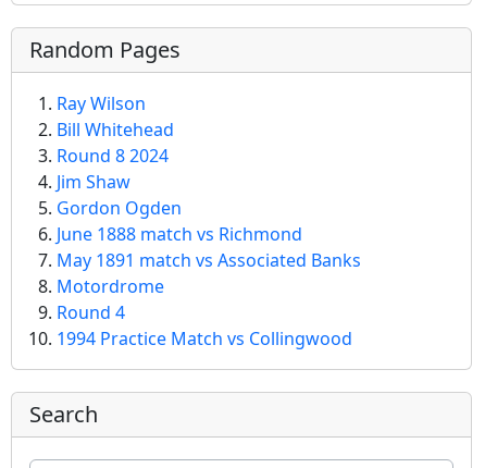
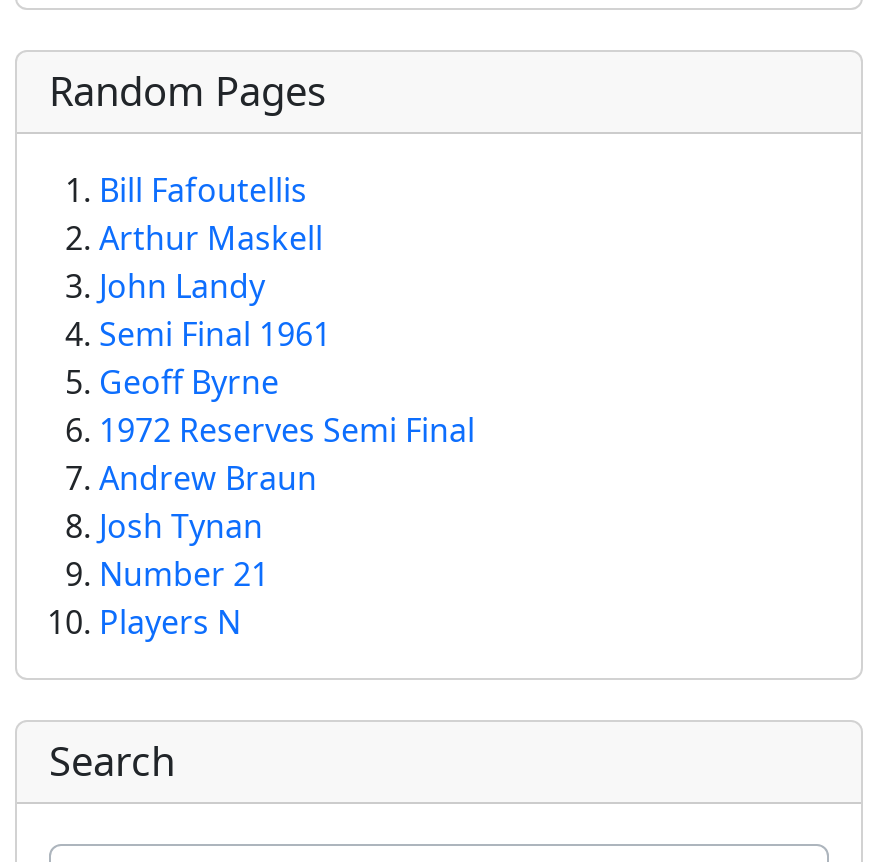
- Ray Wilson
- Bill Whitehead
- Round 8 2024
- Jim Shaw
- Gordon Ogden
- June 1888 match vs Richmond
- May 1891 match vs Associated Banks
- Motordrome
- Round 4
- 1994 Practice Match vs Collingwood
+ Bill Fafoutellis
+ Arthur Maskell
+ John Landy
+ Semi Final 1961
+ Geoff Byrne
+ 1972 Reserves Semi Final
+ Andrew Braun
+ Josh Tynan
+ Number 21
+ Players N
